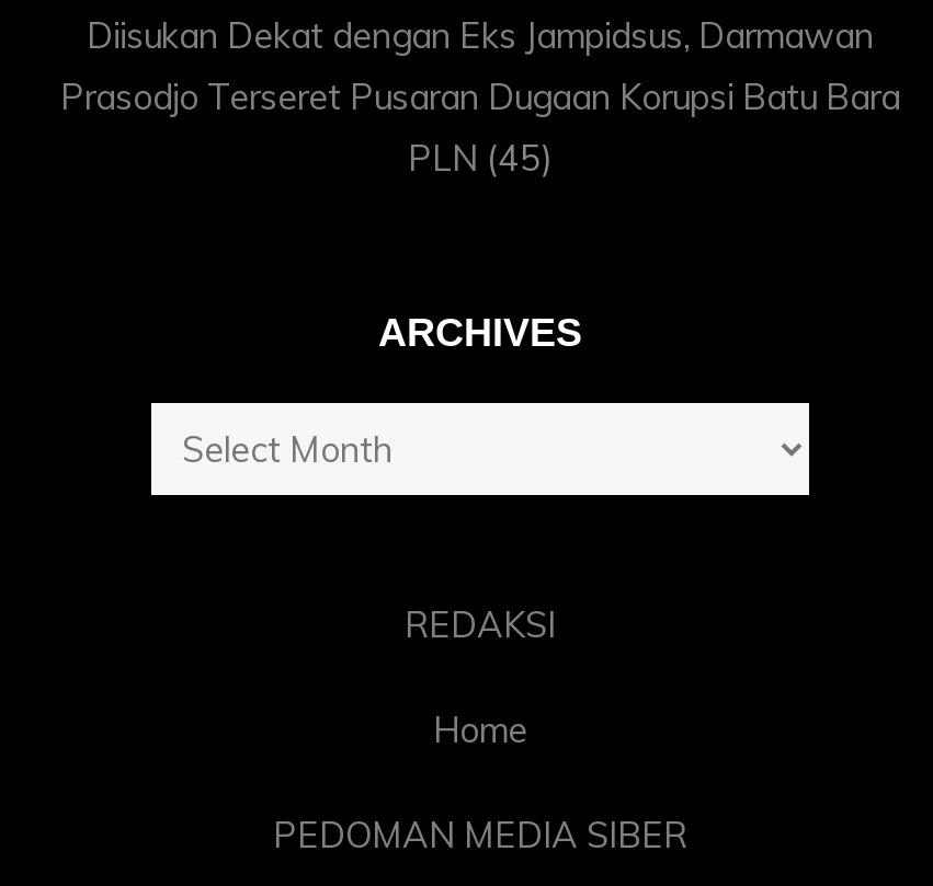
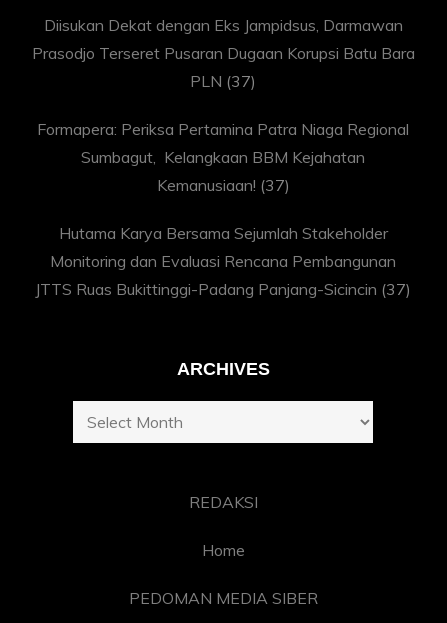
- PLN (45)
+ PLN (37)
+ Formapera: Periksa Pertamina Patra Niaga Regional
+ Sumbagut, Kelangkaan BBM Kejahatan
+ Kemanusiaan! (37)
+ Hutama Karya Bersama Sejumlah Stakeholder
+ Monitoring dan Evaluasi Rencana Pembangunan
+ JTTS Ruas Bukittinggi-Padang Panjang-Sicincin (37)
